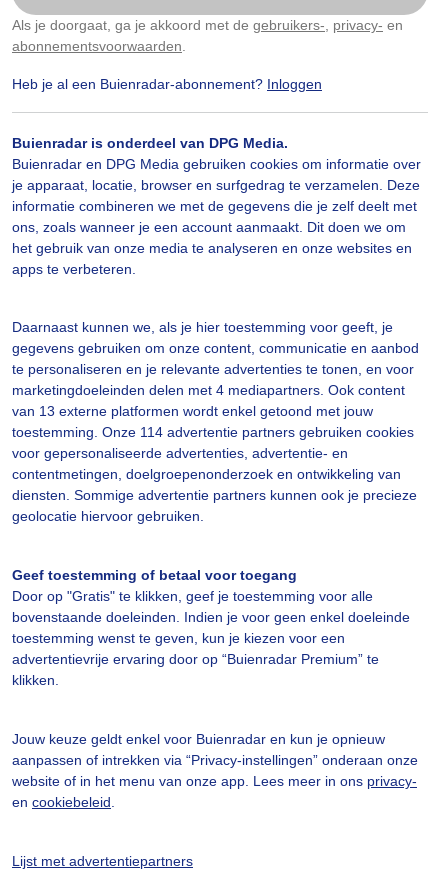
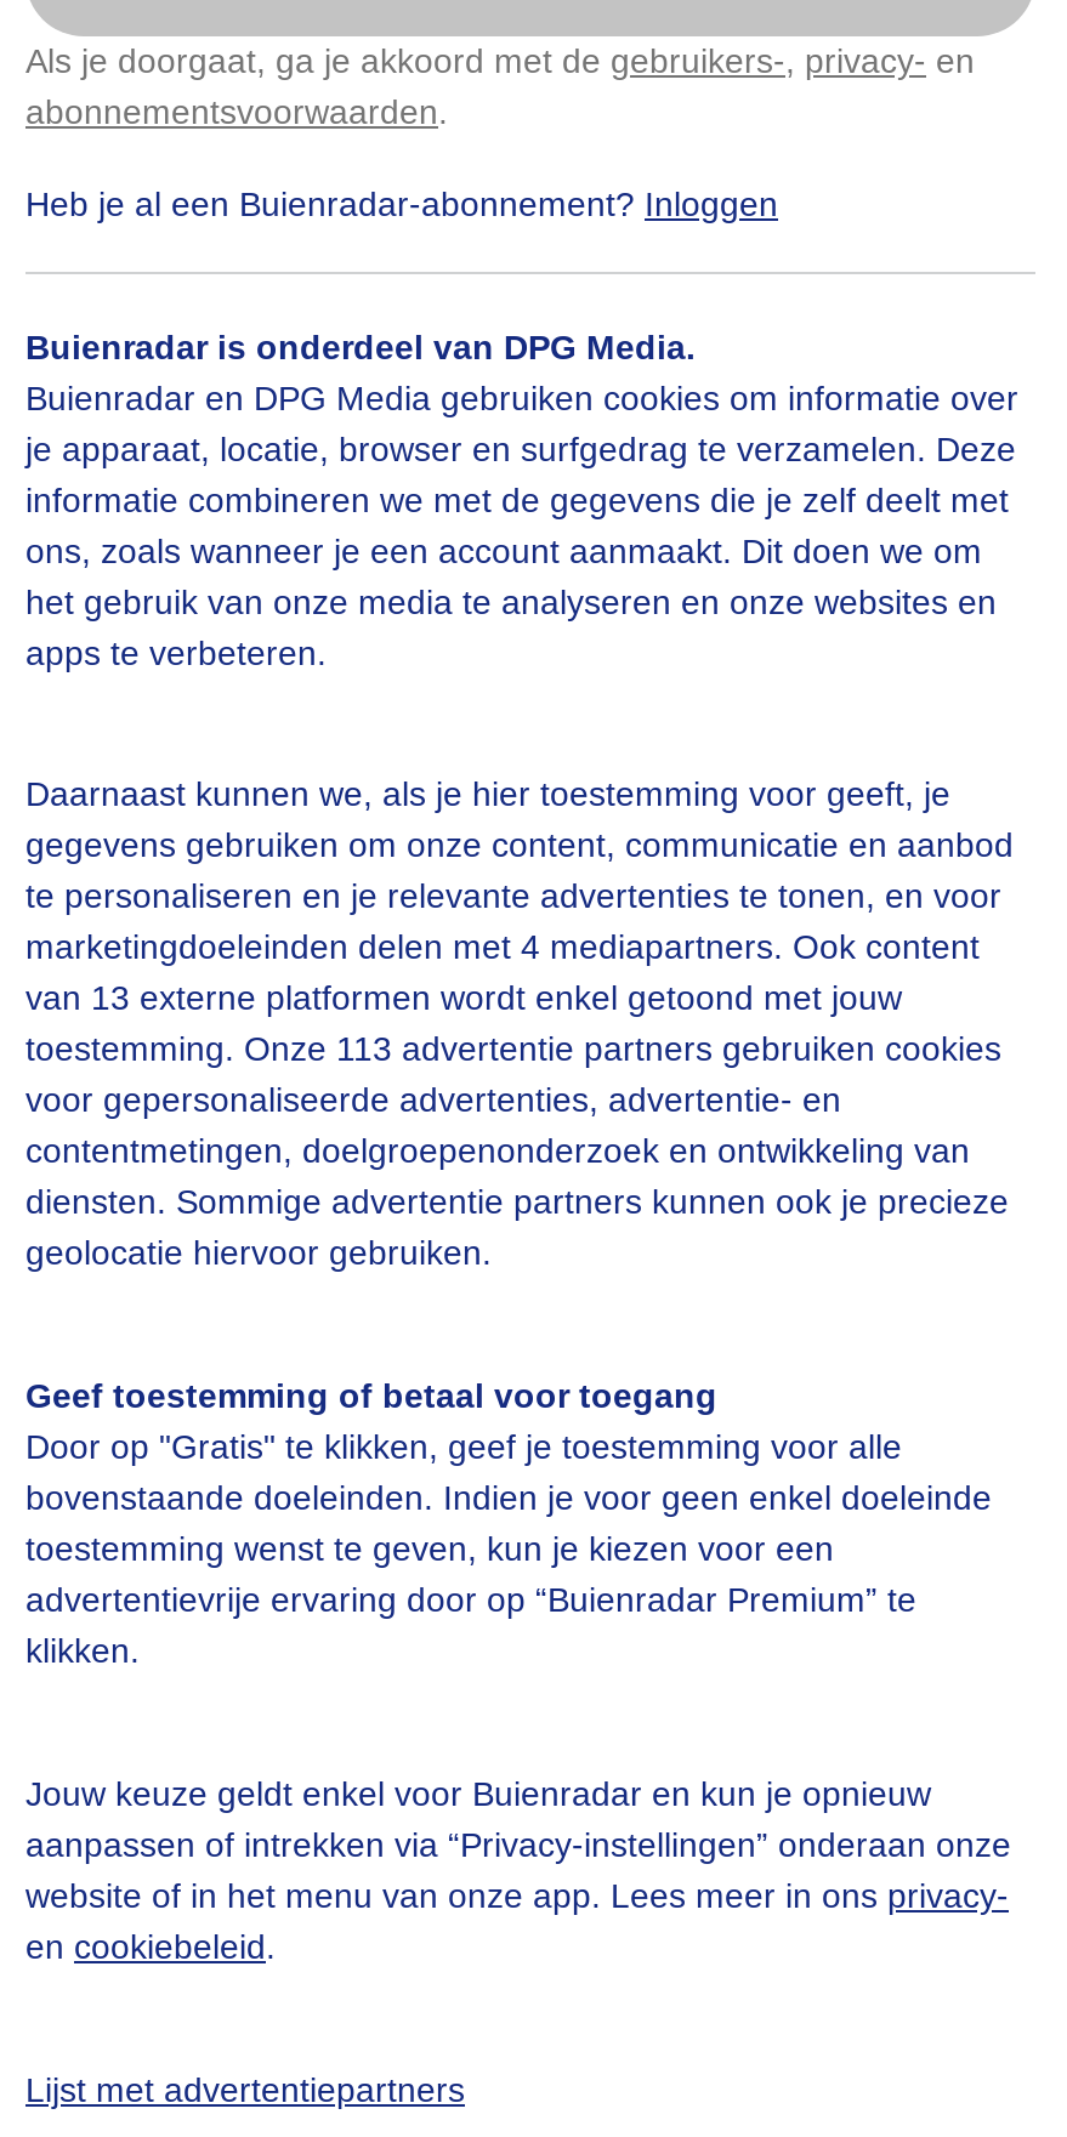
- toestemming. Onze 114 advertentie partners gebruiken cookies
+ toestemming. Onze 113 advertentie partners gebruiken cookies
